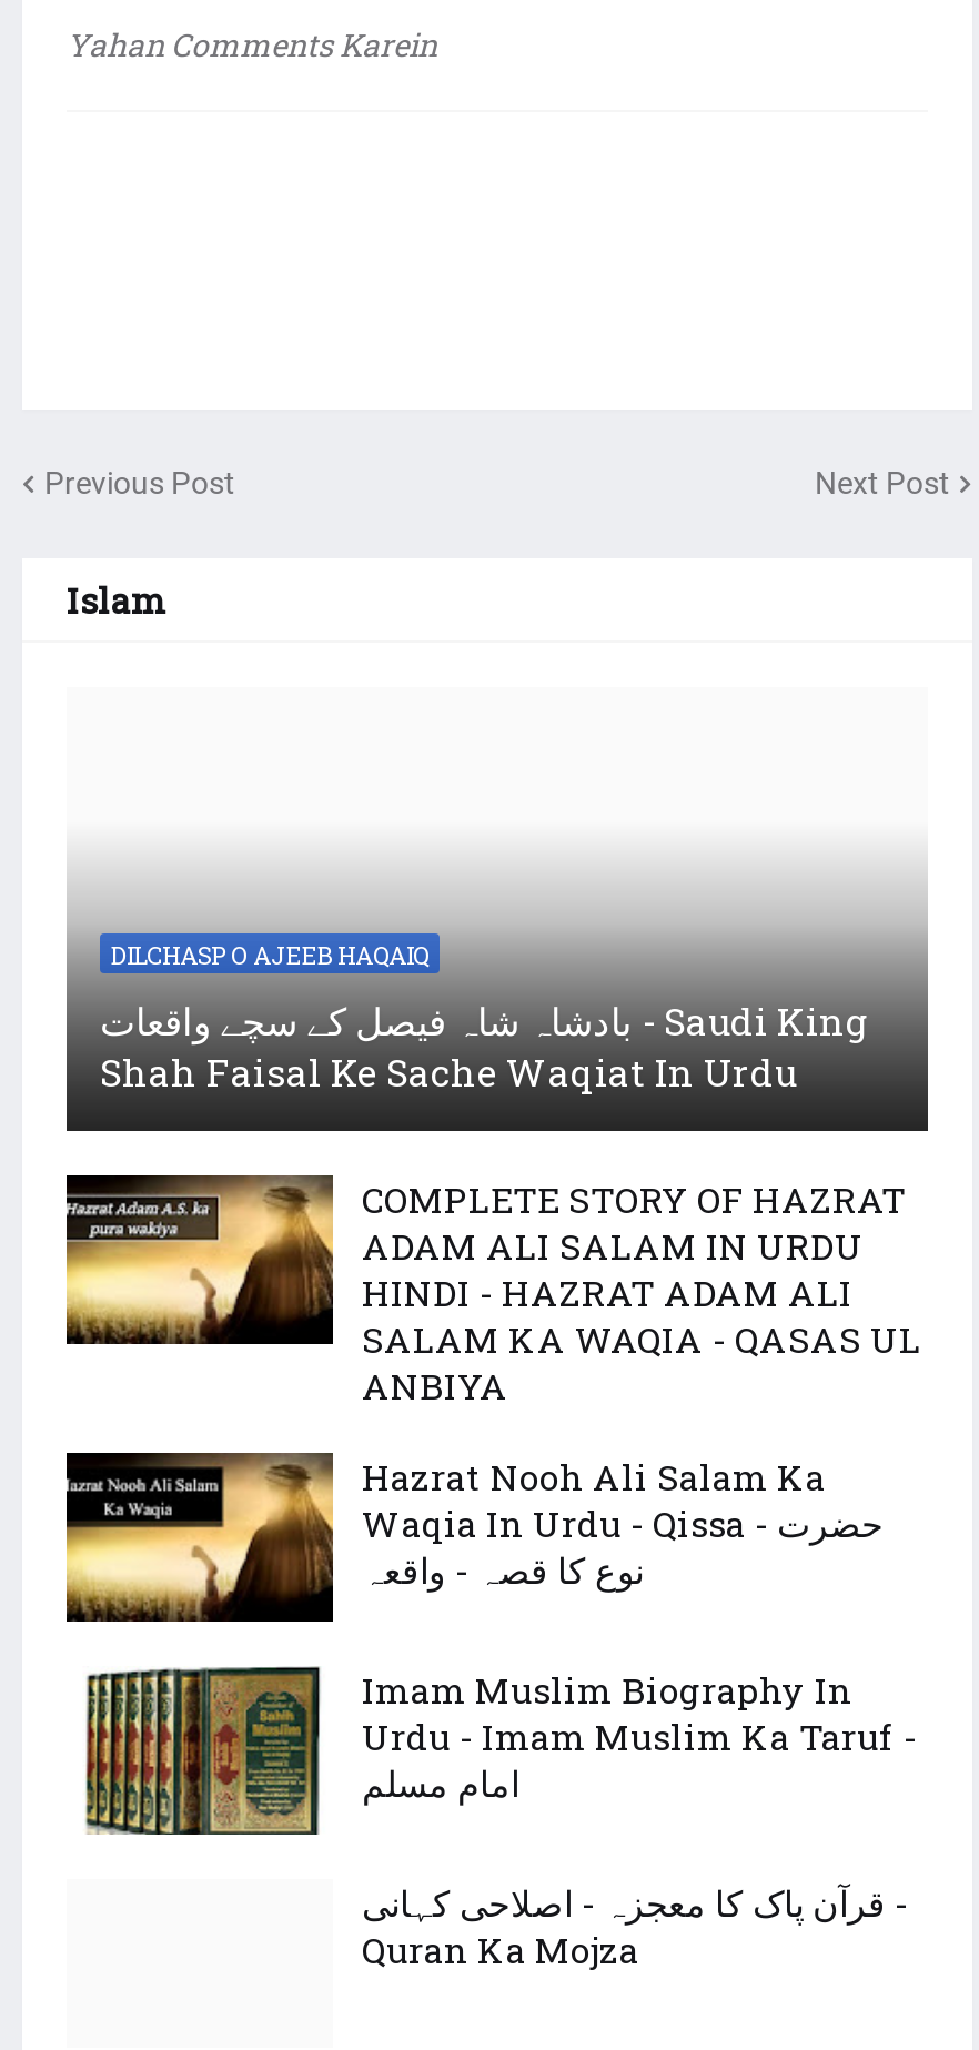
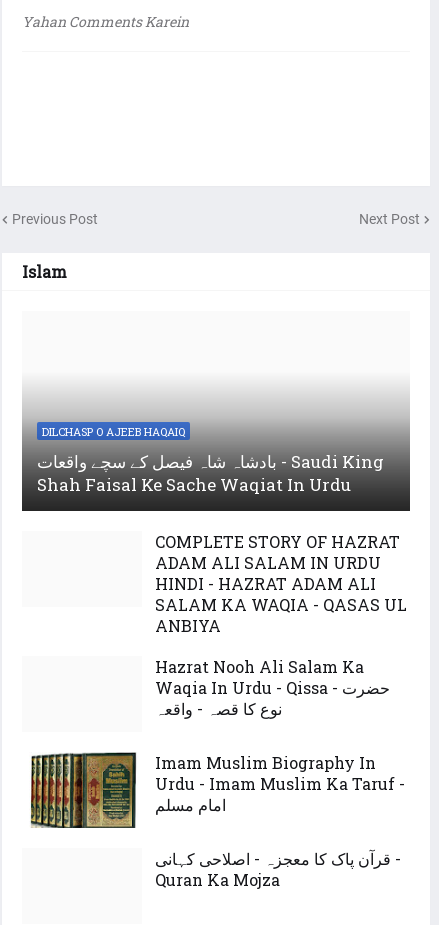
- [image]

- [image]
